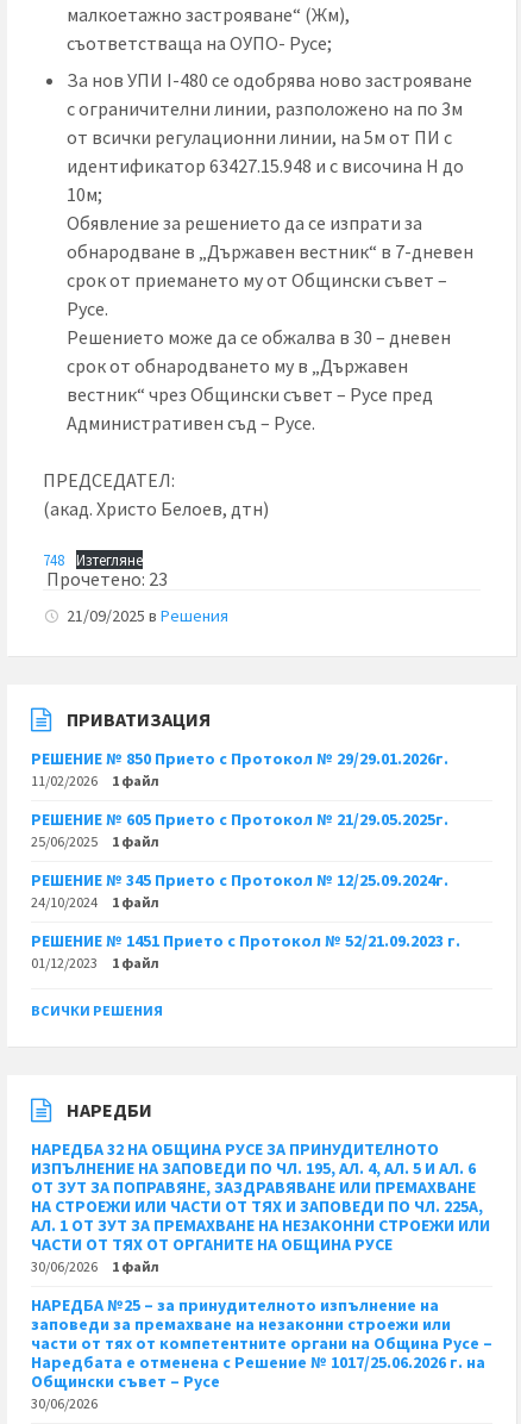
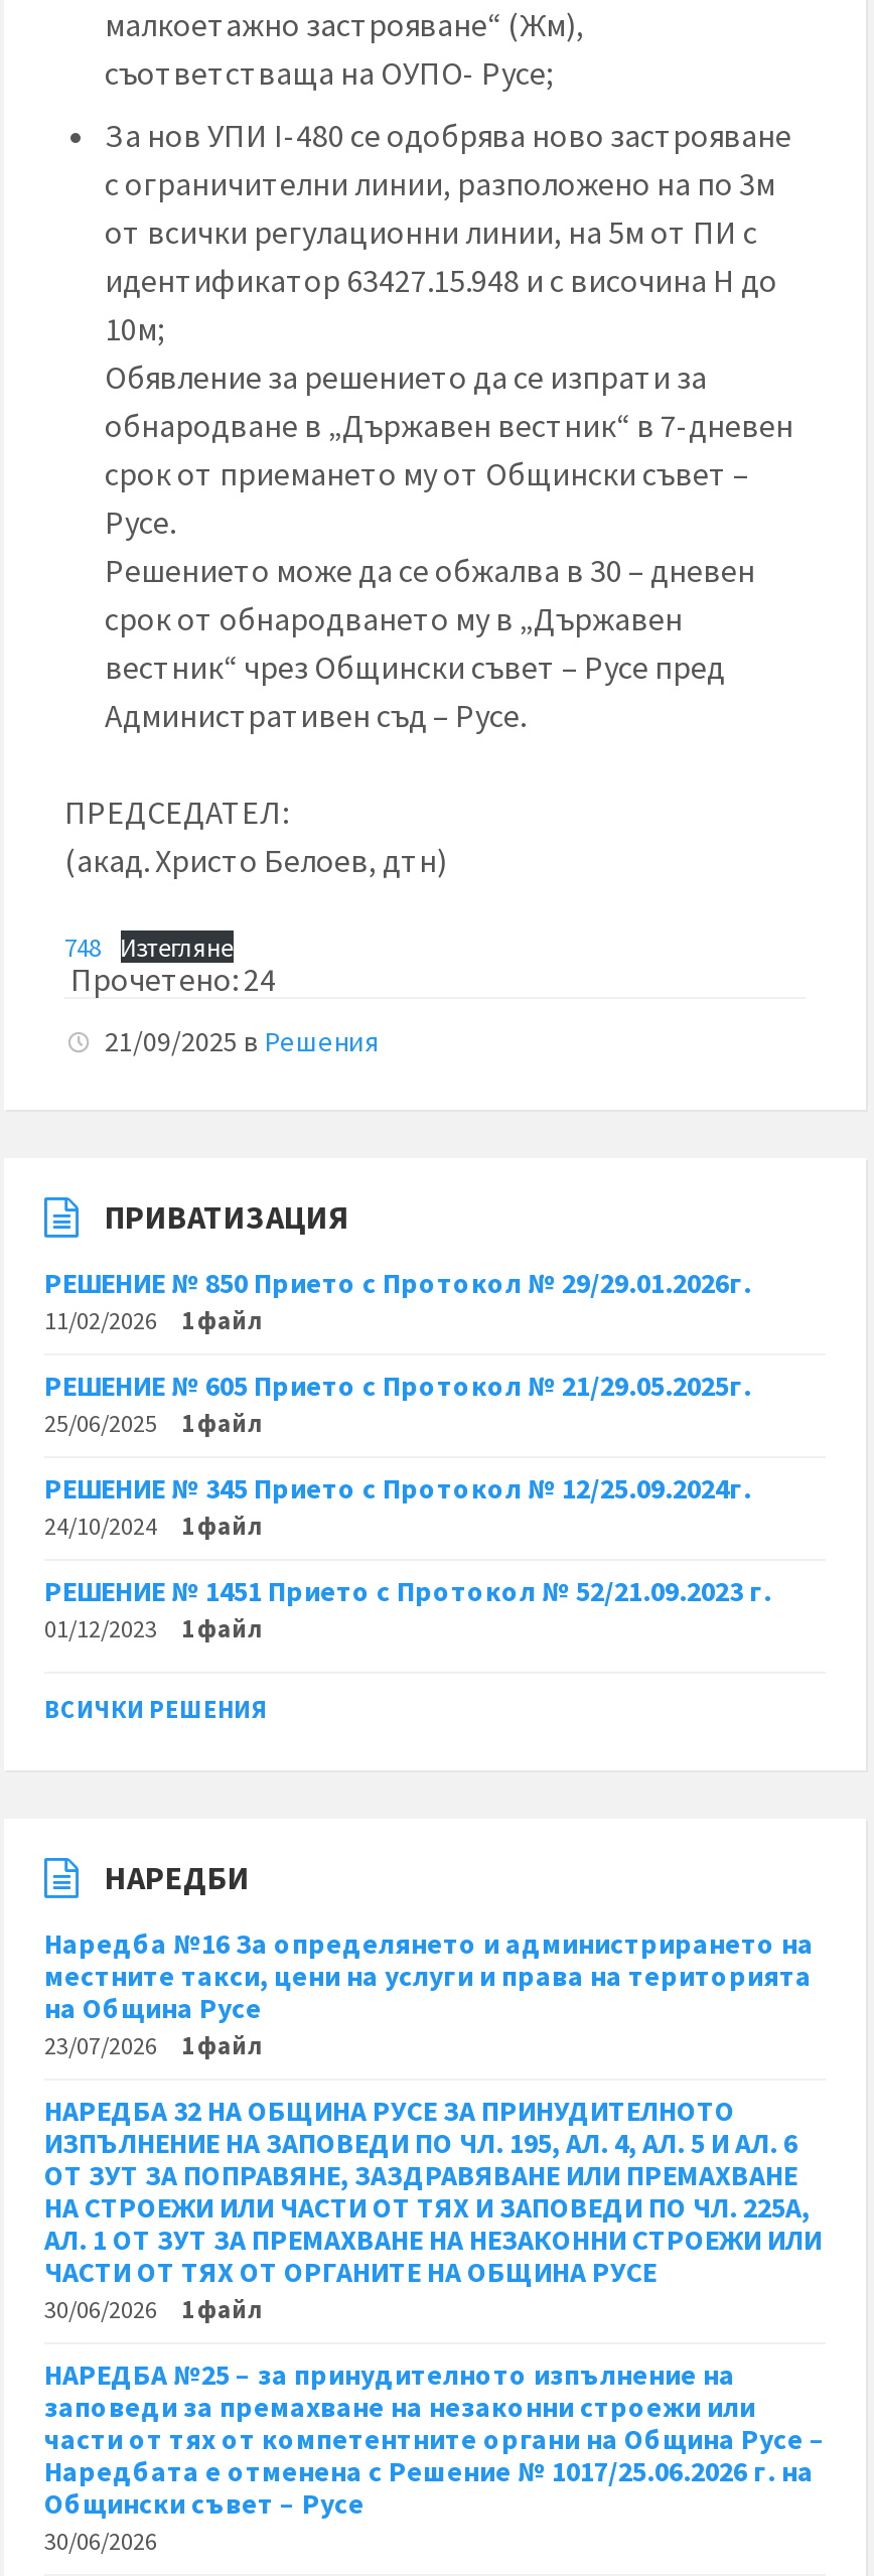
- Прочетено: 23
+ Прочетено: 24

+ Наредба №16 За определянето и администрирането на
+ местните такси, цени на услуги и права на територията
+ на Община Русе
+ 23/07/2026
+ 1 файл
